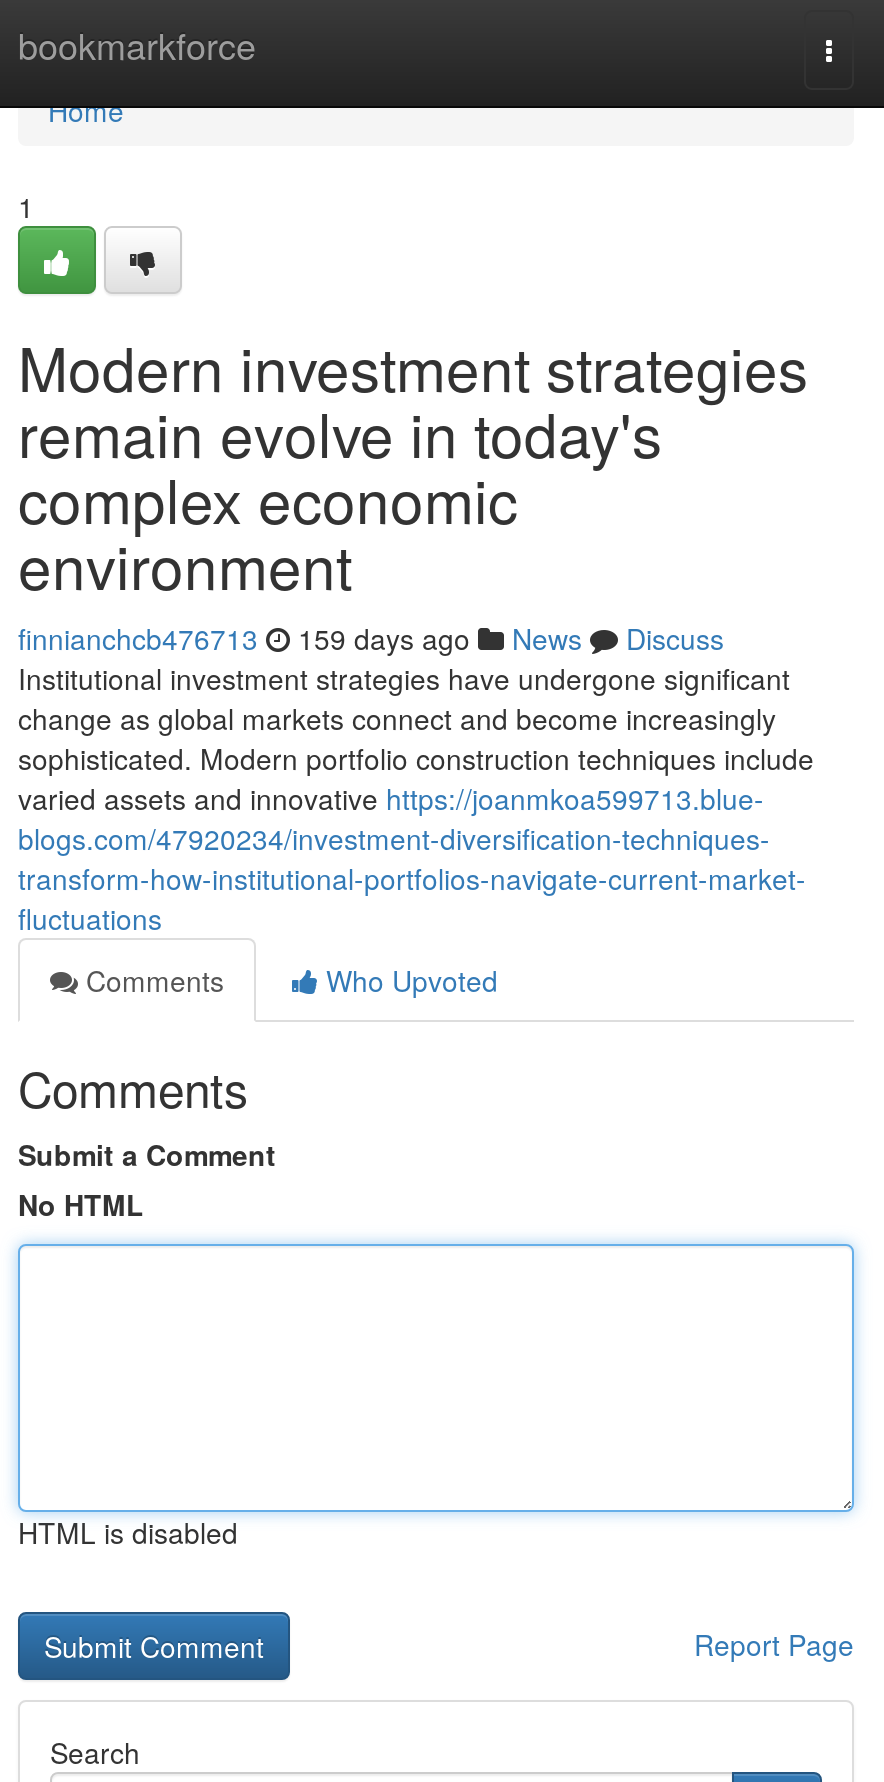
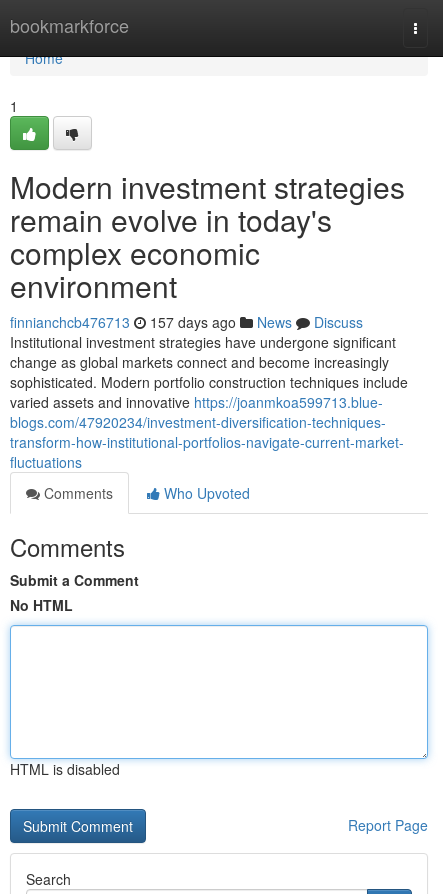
- finnianchcb476713 159 days ago News Discuss
+ finnianchcb476713 157 days ago News Discuss
